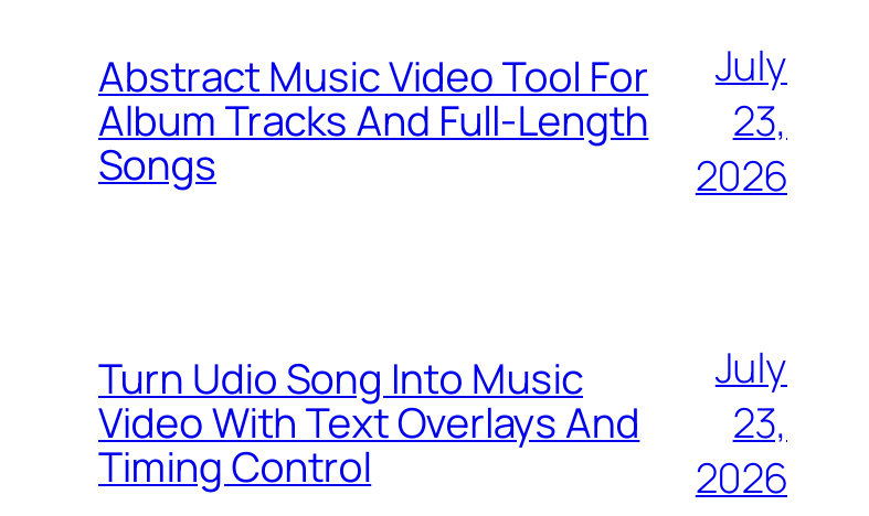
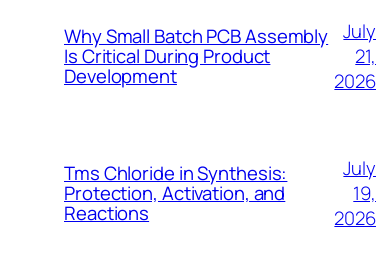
- Abstract Music Video Tool For
- Album Tracks And Full-Length
- Songs
+ Why Small Batch PCB Assembly
+ Is Critical During Product
+ Development

- 23,
+ 21,

- Turn Udio Song Into Music
- Video With Text Overlays And
- Timing Control
+ Tms Chloride in Synthesis:
+ Protection, Activation, and
+ Reactions

- 23,
+ 19,
